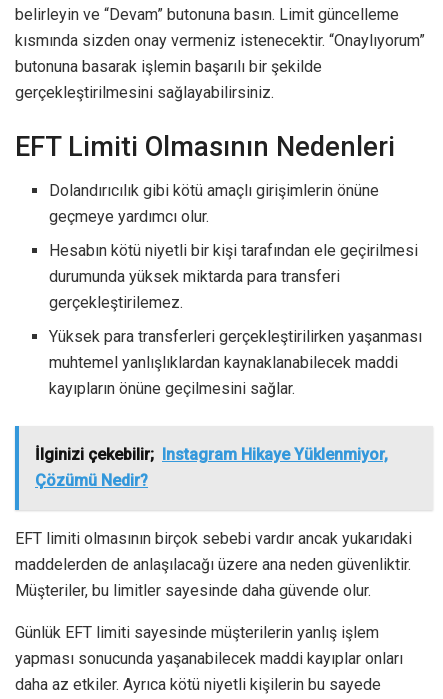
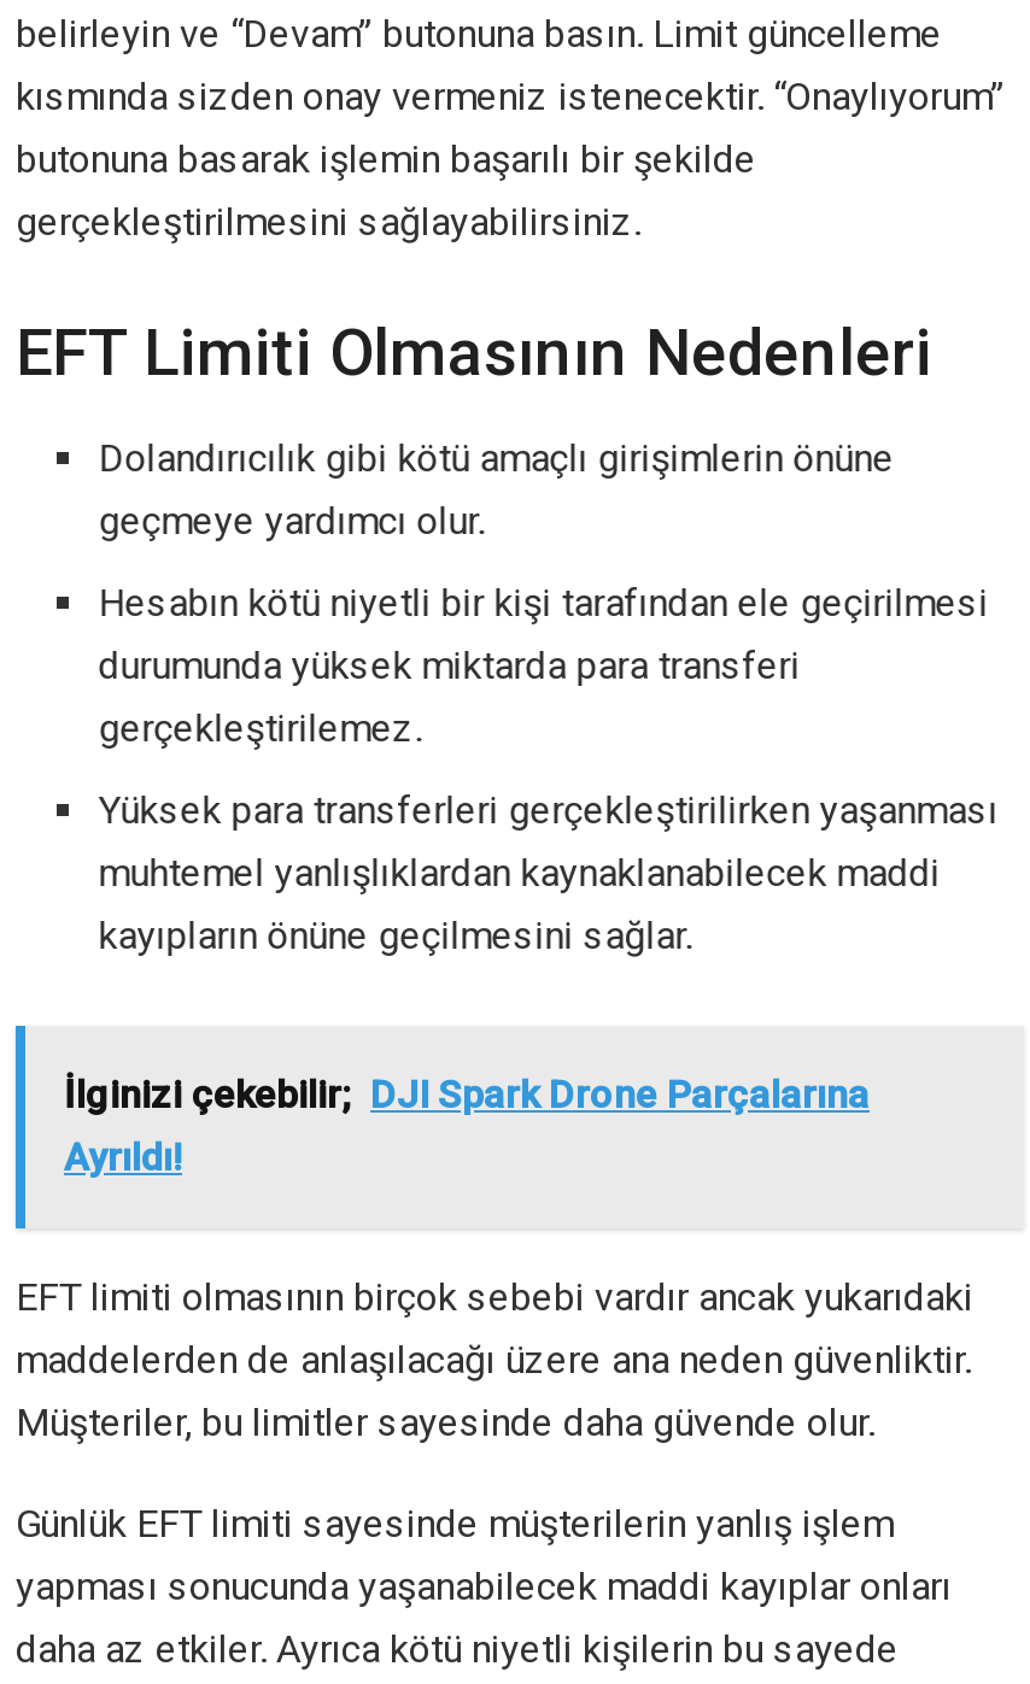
- İlginizi çekebilir; Instagram Hikaye Yüklenmiyor,
- Çözümü Nedir?
+ İlginizi çekebilir; DJI Spark Drone Parçalarına
+ Ayrıldı!
